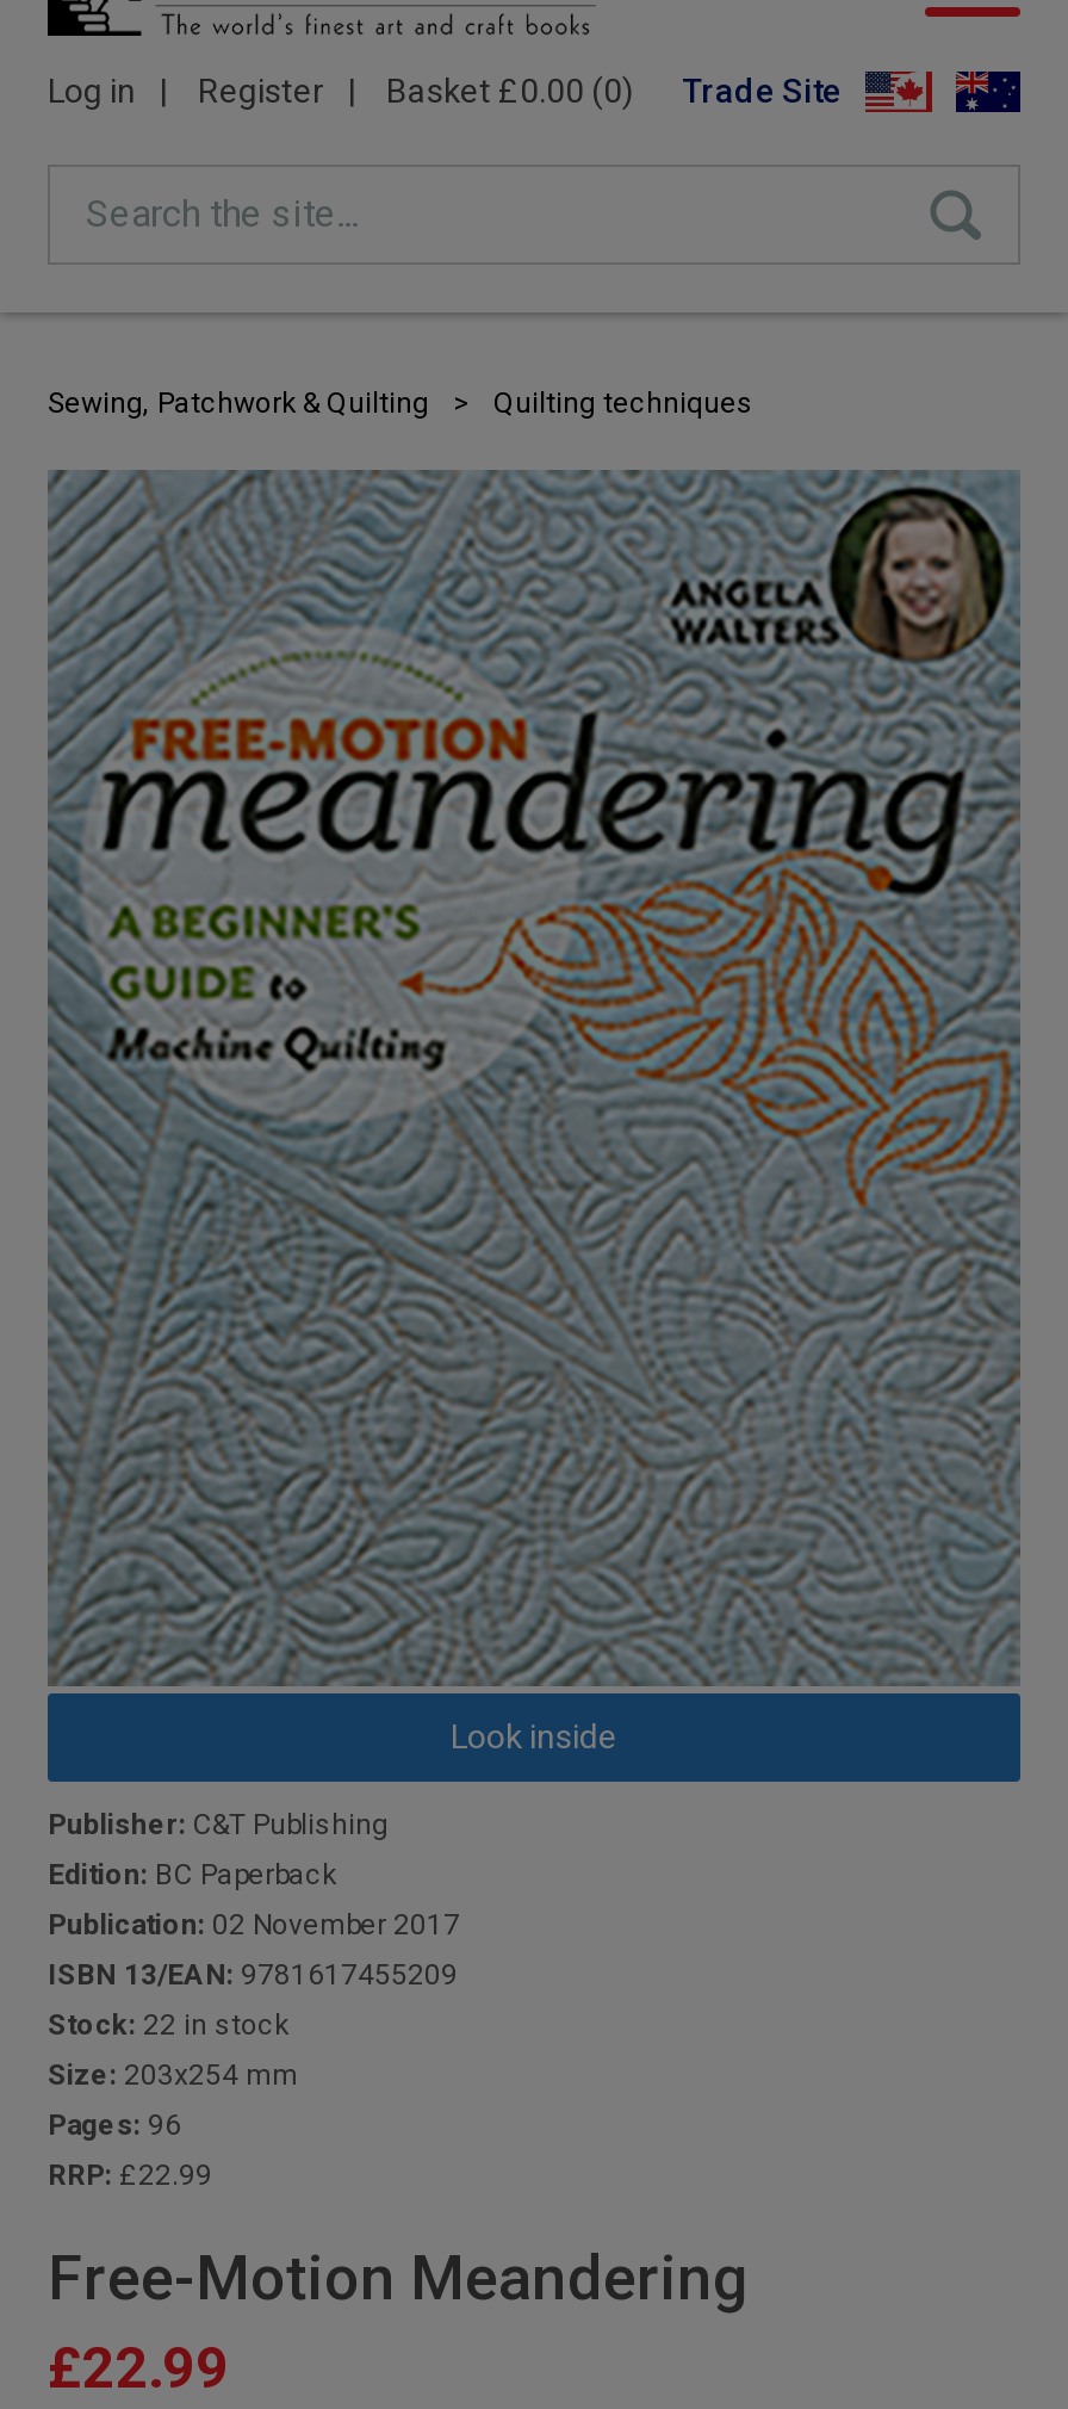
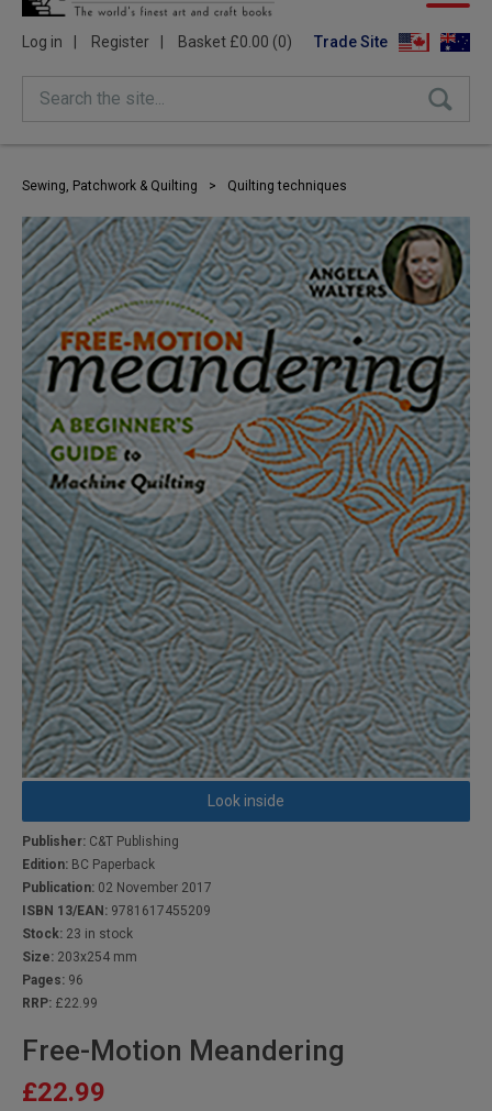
- Stock: 22 in stock
+ Stock: 23 in stock
